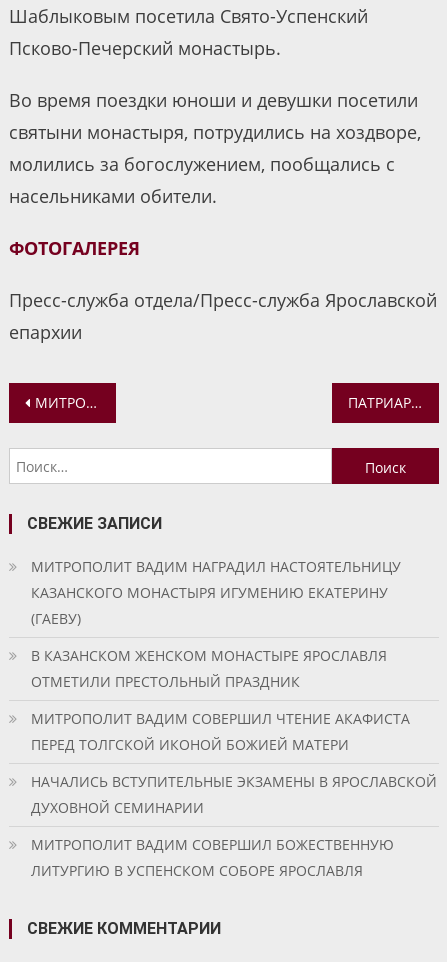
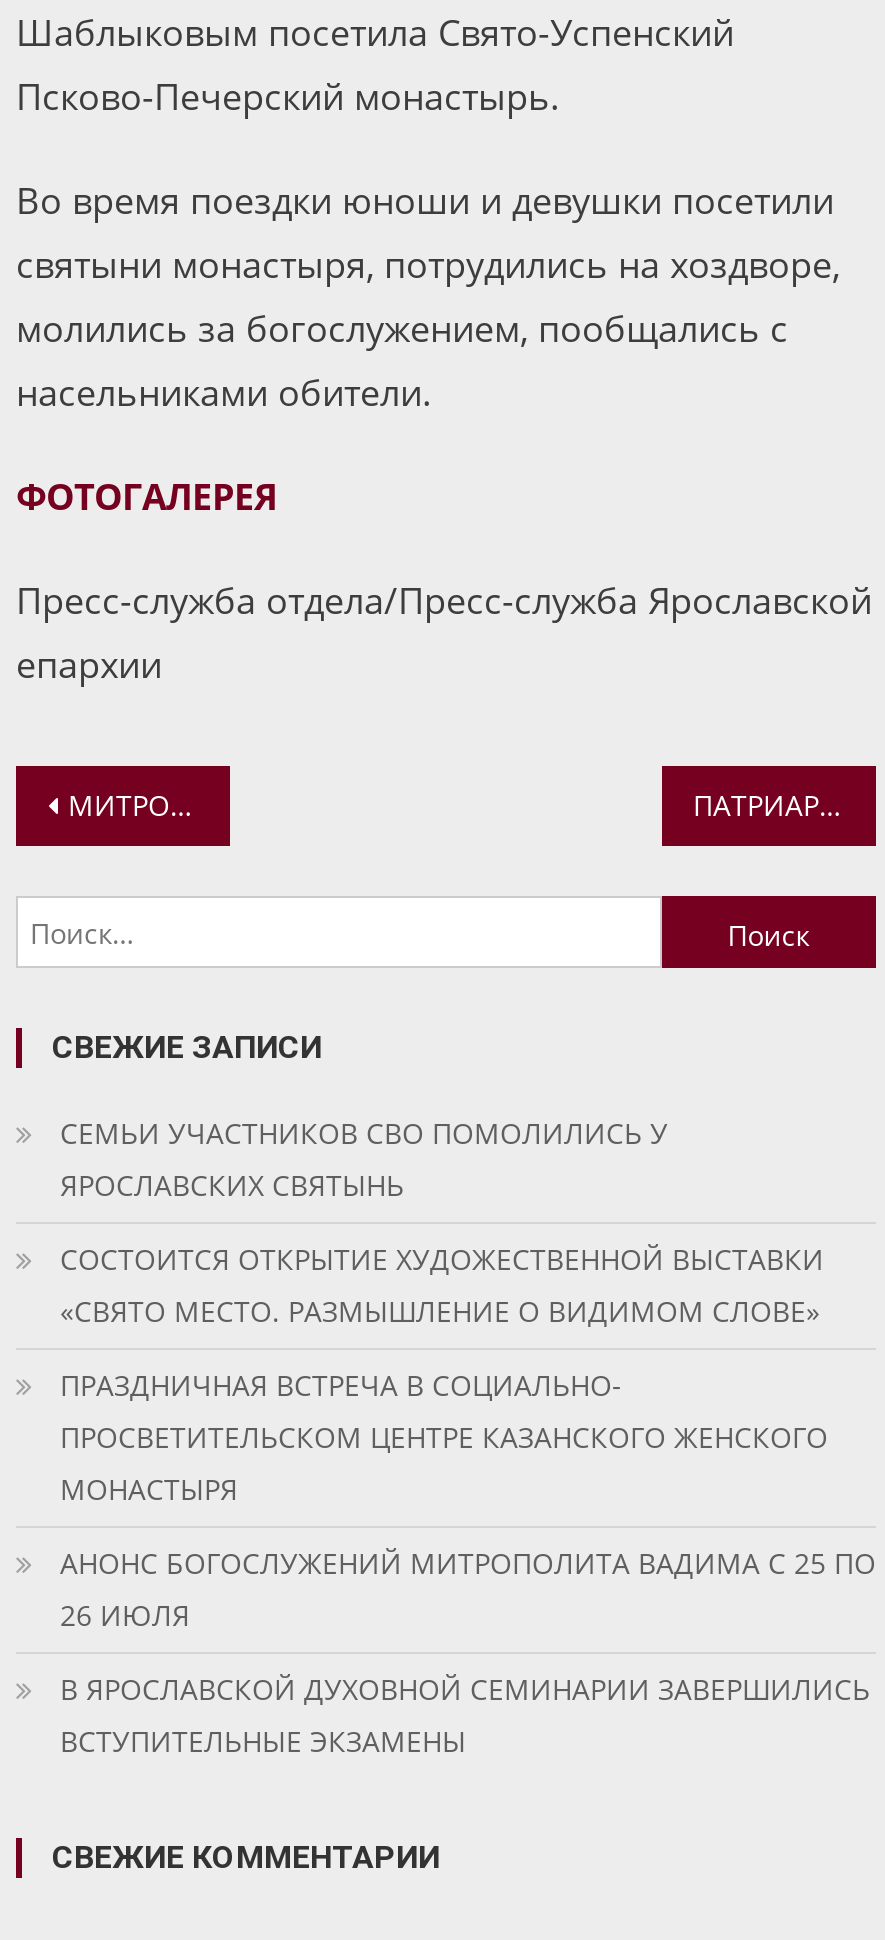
- МИТРОПОЛИТ ВАДИМ НАГРАДИЛ НАСТОЯТЕЛЬНИЦУ
- КАЗАНСКОГО МОНАСТЫРЯ ИГУМЕНИЮ ЕКАТЕРИНУ
- (ГАЕВУ)
+ СЕМЬИ УЧАСТНИКОВ СВО ПОМОЛИЛИСЬ У
+ ЯРОСЛАВСКИХ СВЯТЫНЬ

- В КАЗАНСКОМ ЖЕНСКОМ МОНАСТЫРЕ ЯРОСЛАВЛЯ
- ОТМЕТИЛИ ПРЕСТОЛЬНЫЙ ПРАЗДНИК
+ СОСТОИТСЯ ОТКРЫТИЕ ХУДОЖЕСТВЕННОЙ ВЫСТАВКИ
+ «СВЯТО МЕСТО. РАЗМЫШЛЕНИЕ О ВИДИМОМ СЛОВЕ»

- МИТРОПОЛИТ ВАДИМ СОВЕРШИЛ ЧТЕНИЕ АКАФИСТА
- ПЕРЕД ТОЛГСКОЙ ИКОНОЙ БОЖИЕЙ МАТЕРИ
+ ПРАЗДНИЧНАЯ ВСТРЕЧА В СОЦИАЛЬНО-
+ ПРОСВЕТИТЕЛЬСКОМ ЦЕНТРЕ КАЗАНСКОГО ЖЕНСКОГО
+ МОНАСТЫРЯ

- НАЧАЛИСЬ ВСТУПИТЕЛЬНЫЕ ЭКЗАМЕНЫ В ЯРОСЛАВСКОЙ
- ДУХОВНОЙ СЕМИНАРИИ
+ АНОНС БОГОСЛУЖЕНИЙ МИТРОПОЛИТА ВАДИМА С 25 ПО
+ 26 ИЮЛЯ

- МИТРОПОЛИТ ВАДИМ СОВЕРШИЛ БОЖЕСТВЕННУЮ
- ЛИТУРГИЮ В УСПЕНСКОМ СОБОРЕ ЯРОСЛАВЛЯ
+ В ЯРОСЛАВСКОЙ ДУХОВНОЙ СЕМИНАРИИ ЗАВЕРШИЛИСЬ
+ ВСТУПИТЕЛЬНЫЕ ЭКЗАМЕНЫ
